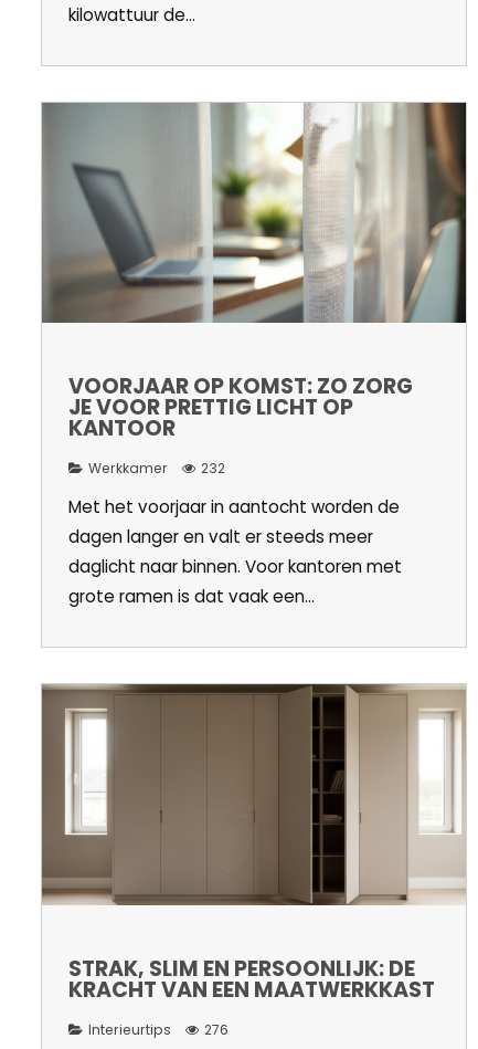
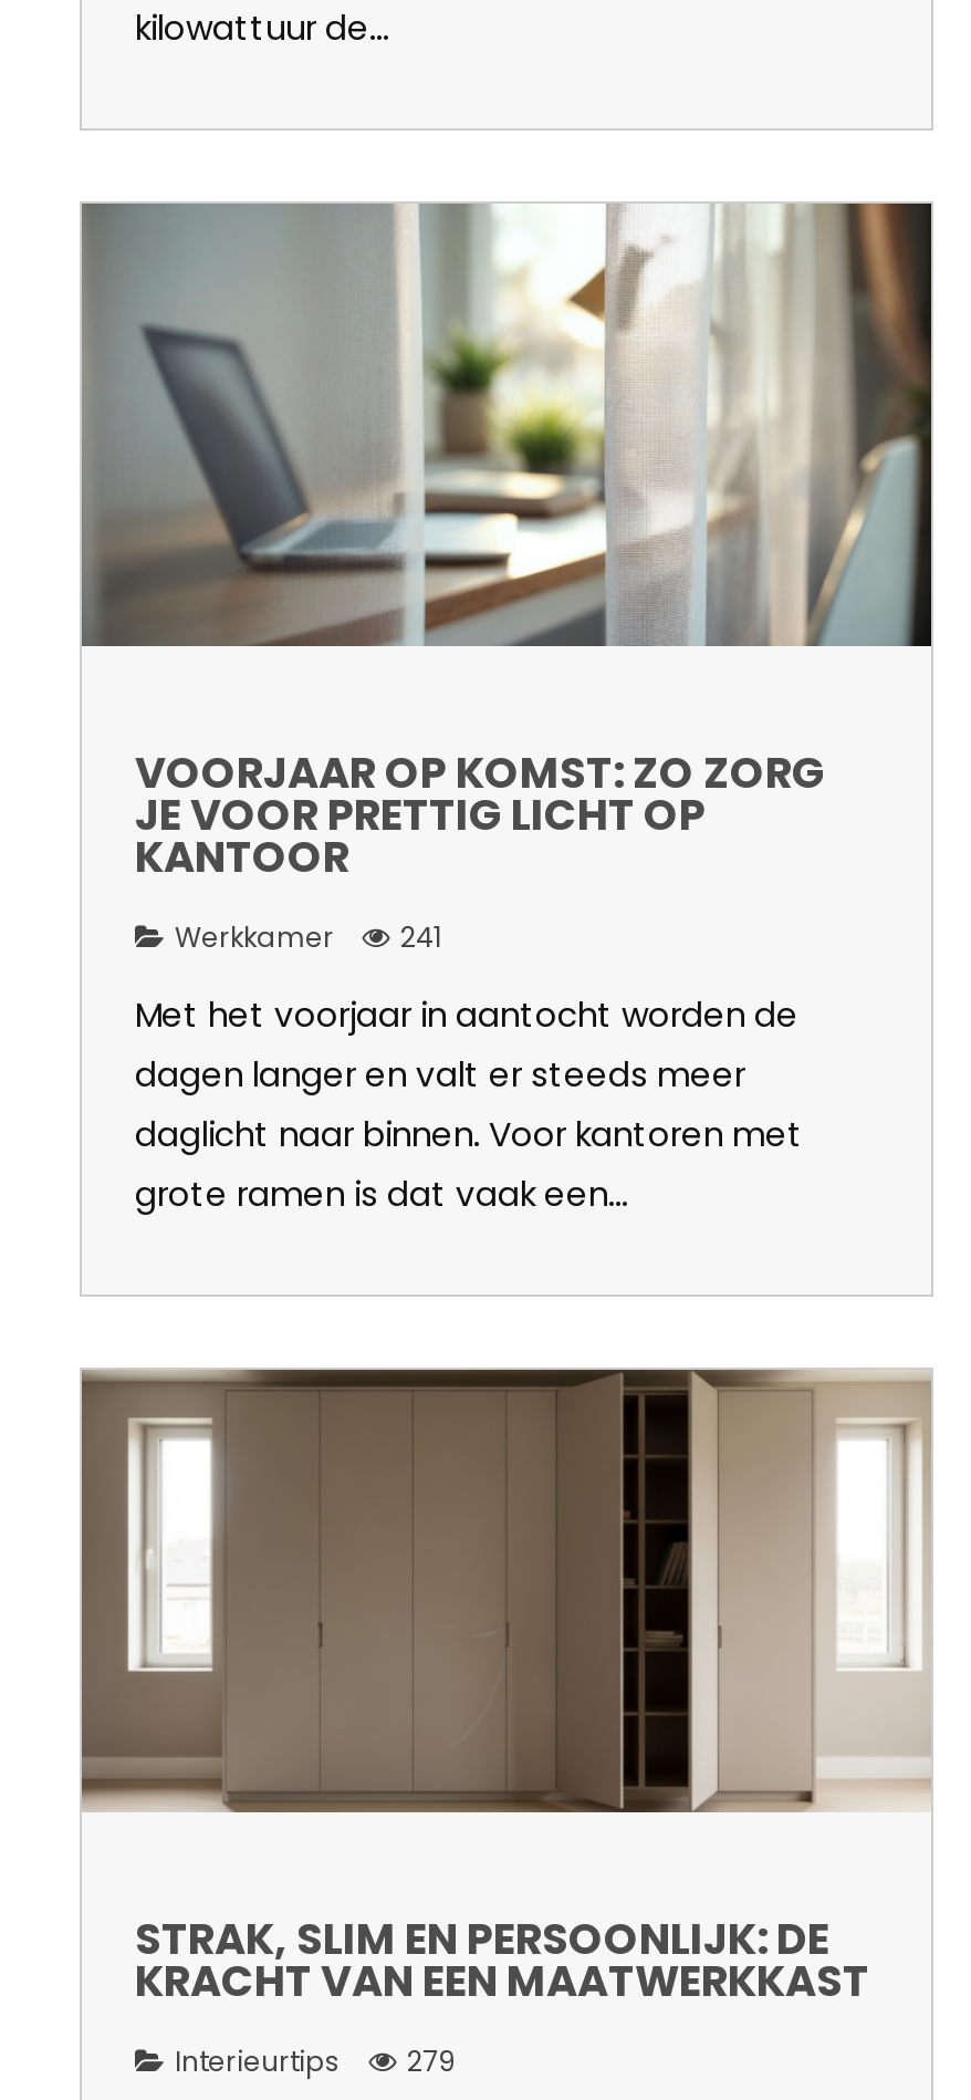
- Werkkamer 232
+ Werkkamer 241

- Interieurtips 276
+ Interieurtips 279
